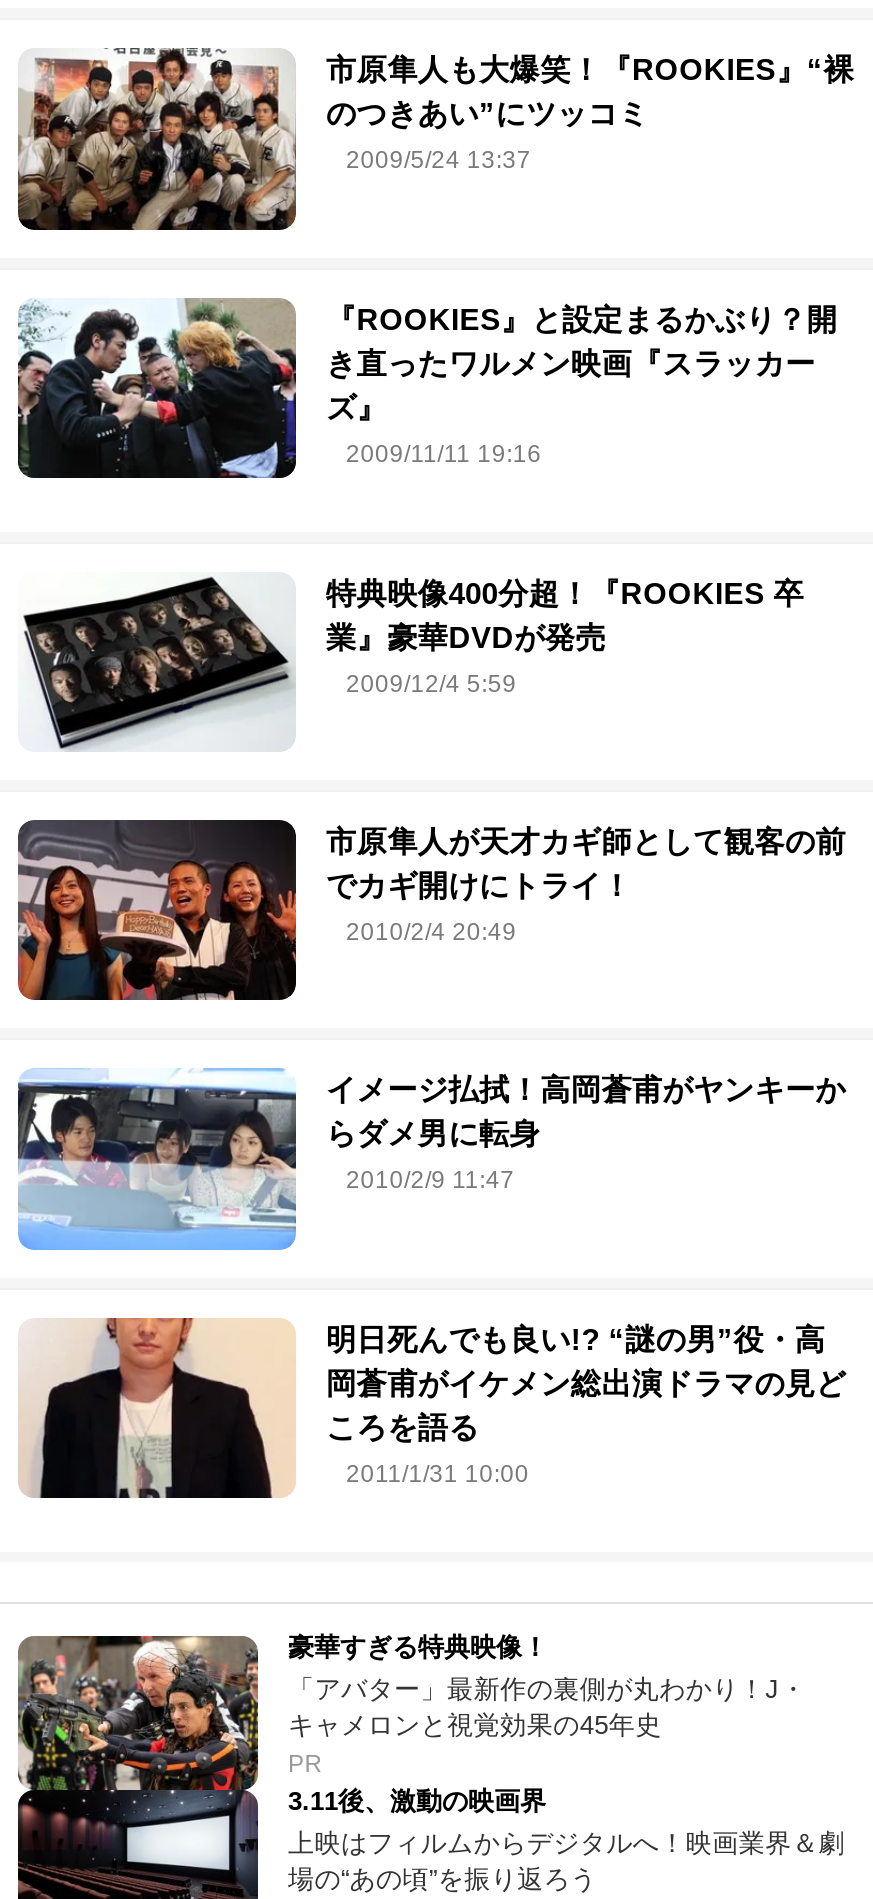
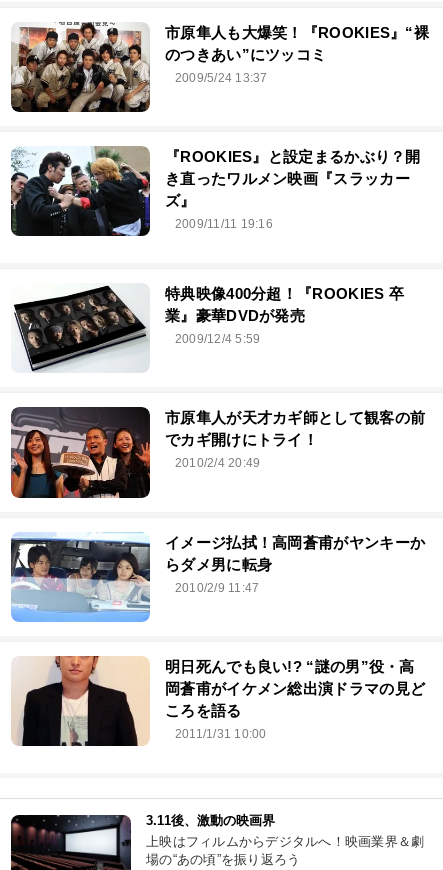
- [image]
- 豪華すぎる特典映像！
- 「アバター」最新作の裏側が丸わかり！J・
- キャメロンと視覚効果の45年史
- PR
